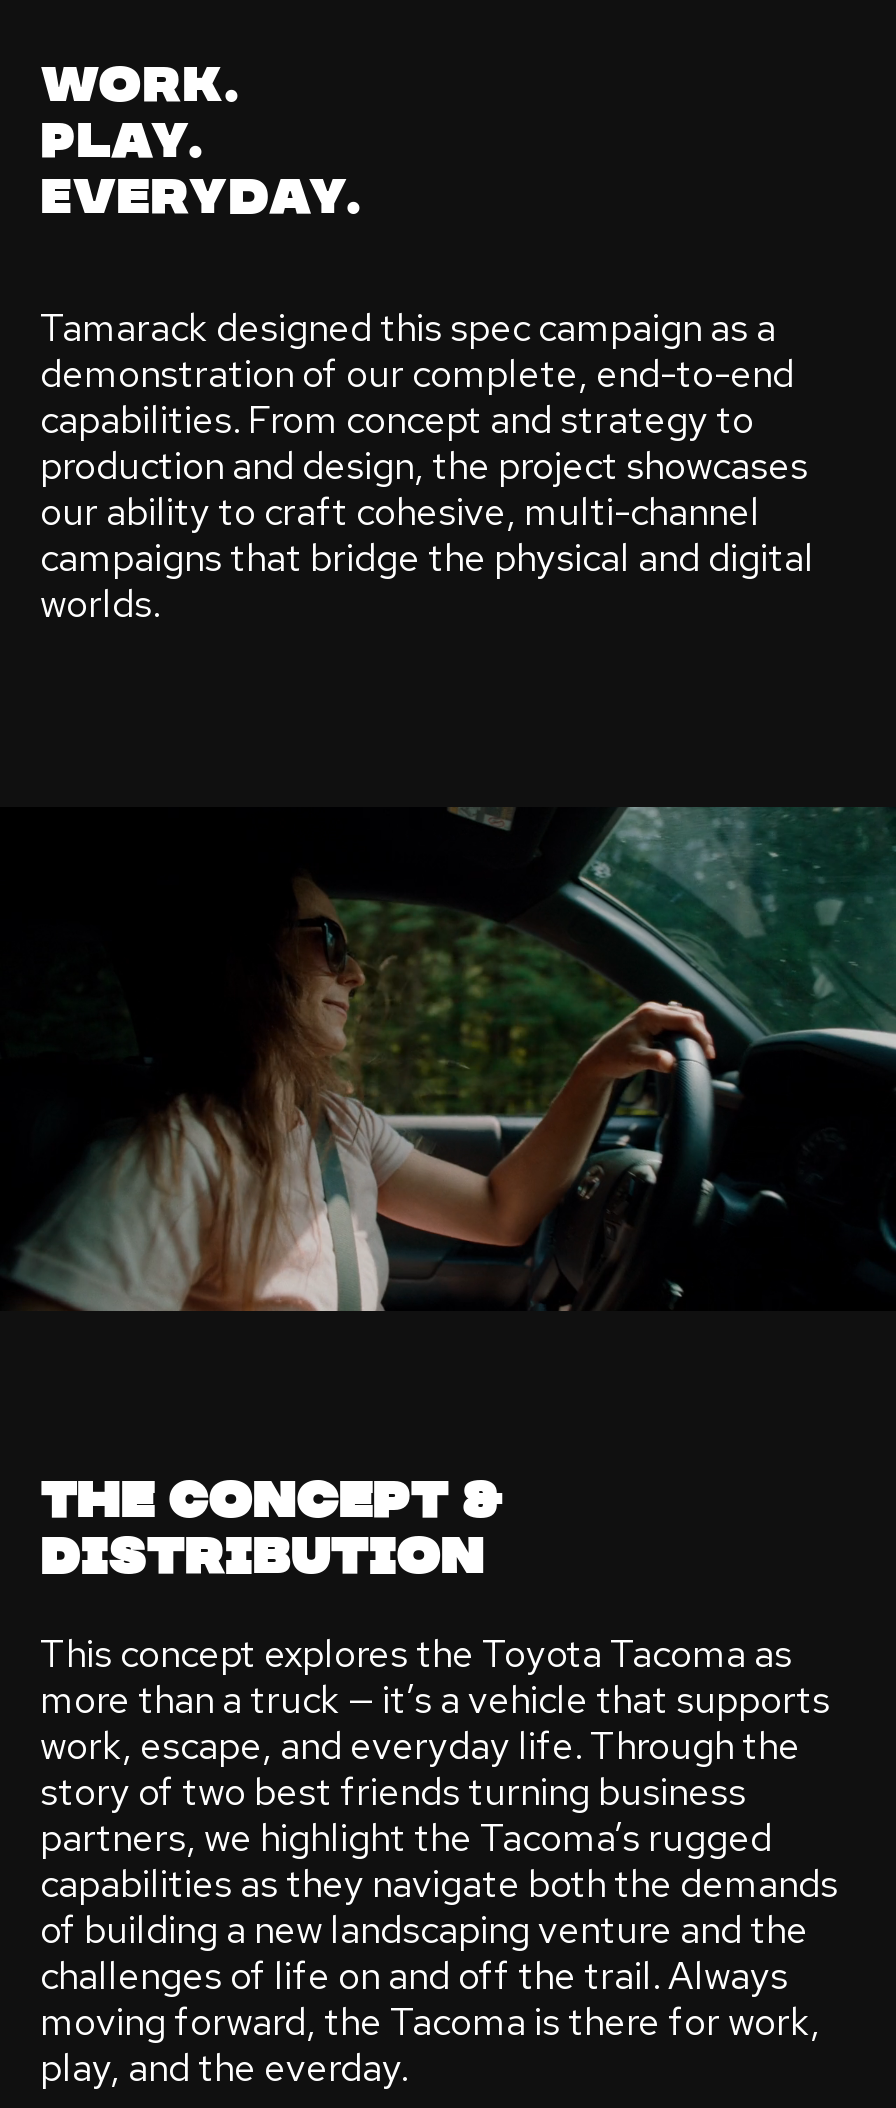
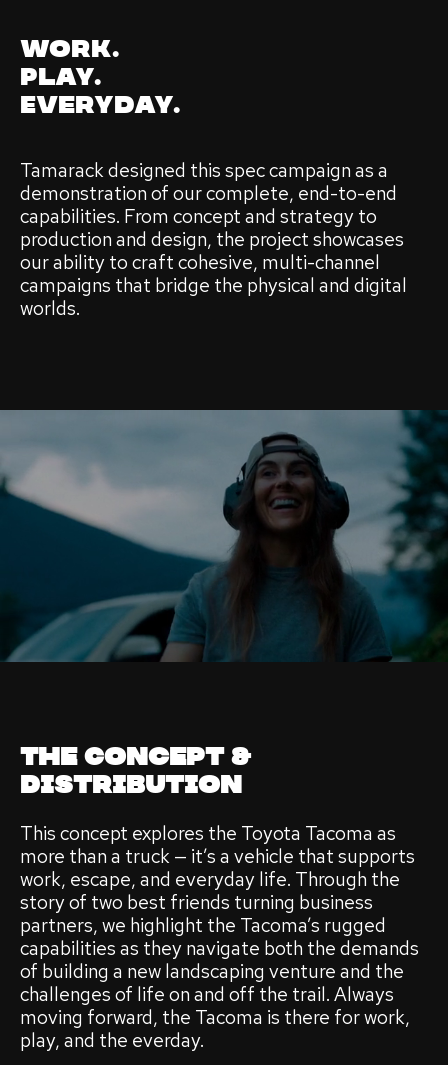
- [image]
+ [image]
